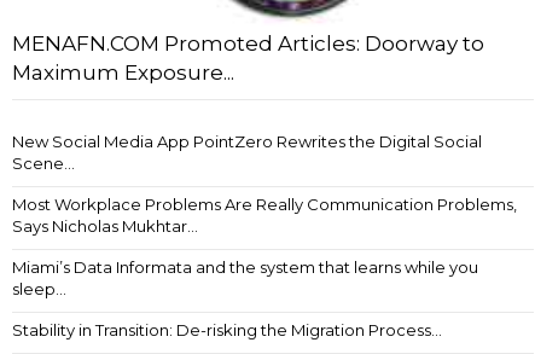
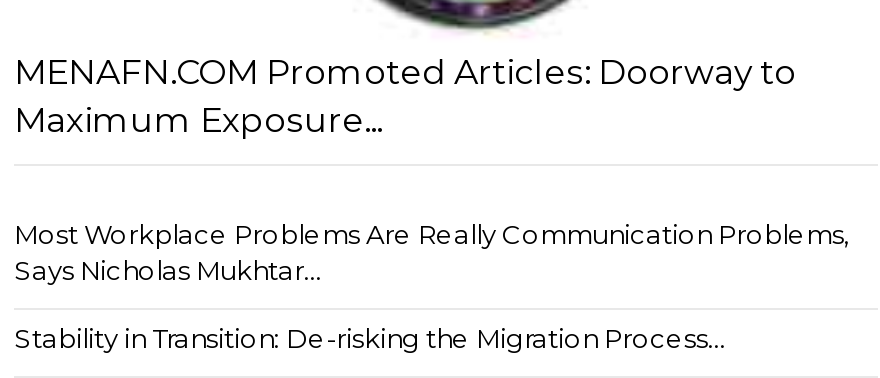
- New Social Media App PointZero Rewrites the Digital Social
- Scene...

- Miami’s Data Informata and the system that learns while you
- sleep...
